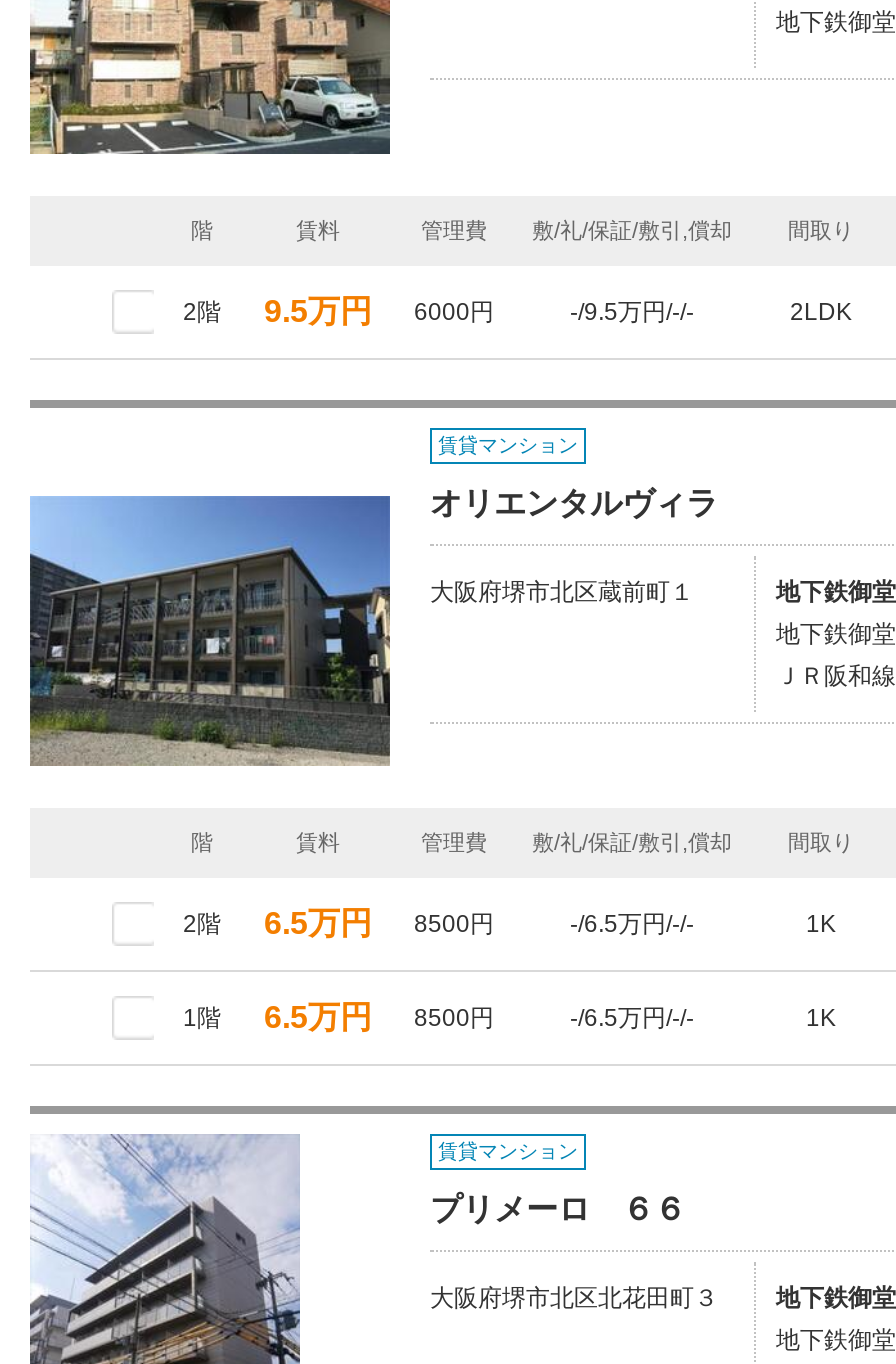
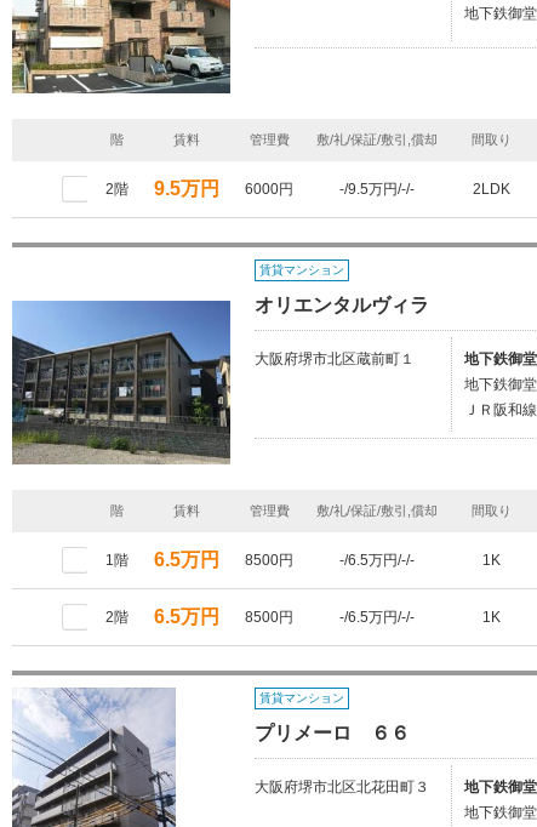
- 2階 6.5万円 8500円
+ 1階 6.5万円 8500円

- 1階 6.5万円 8500円
+ 2階 6.5万円 8500円
